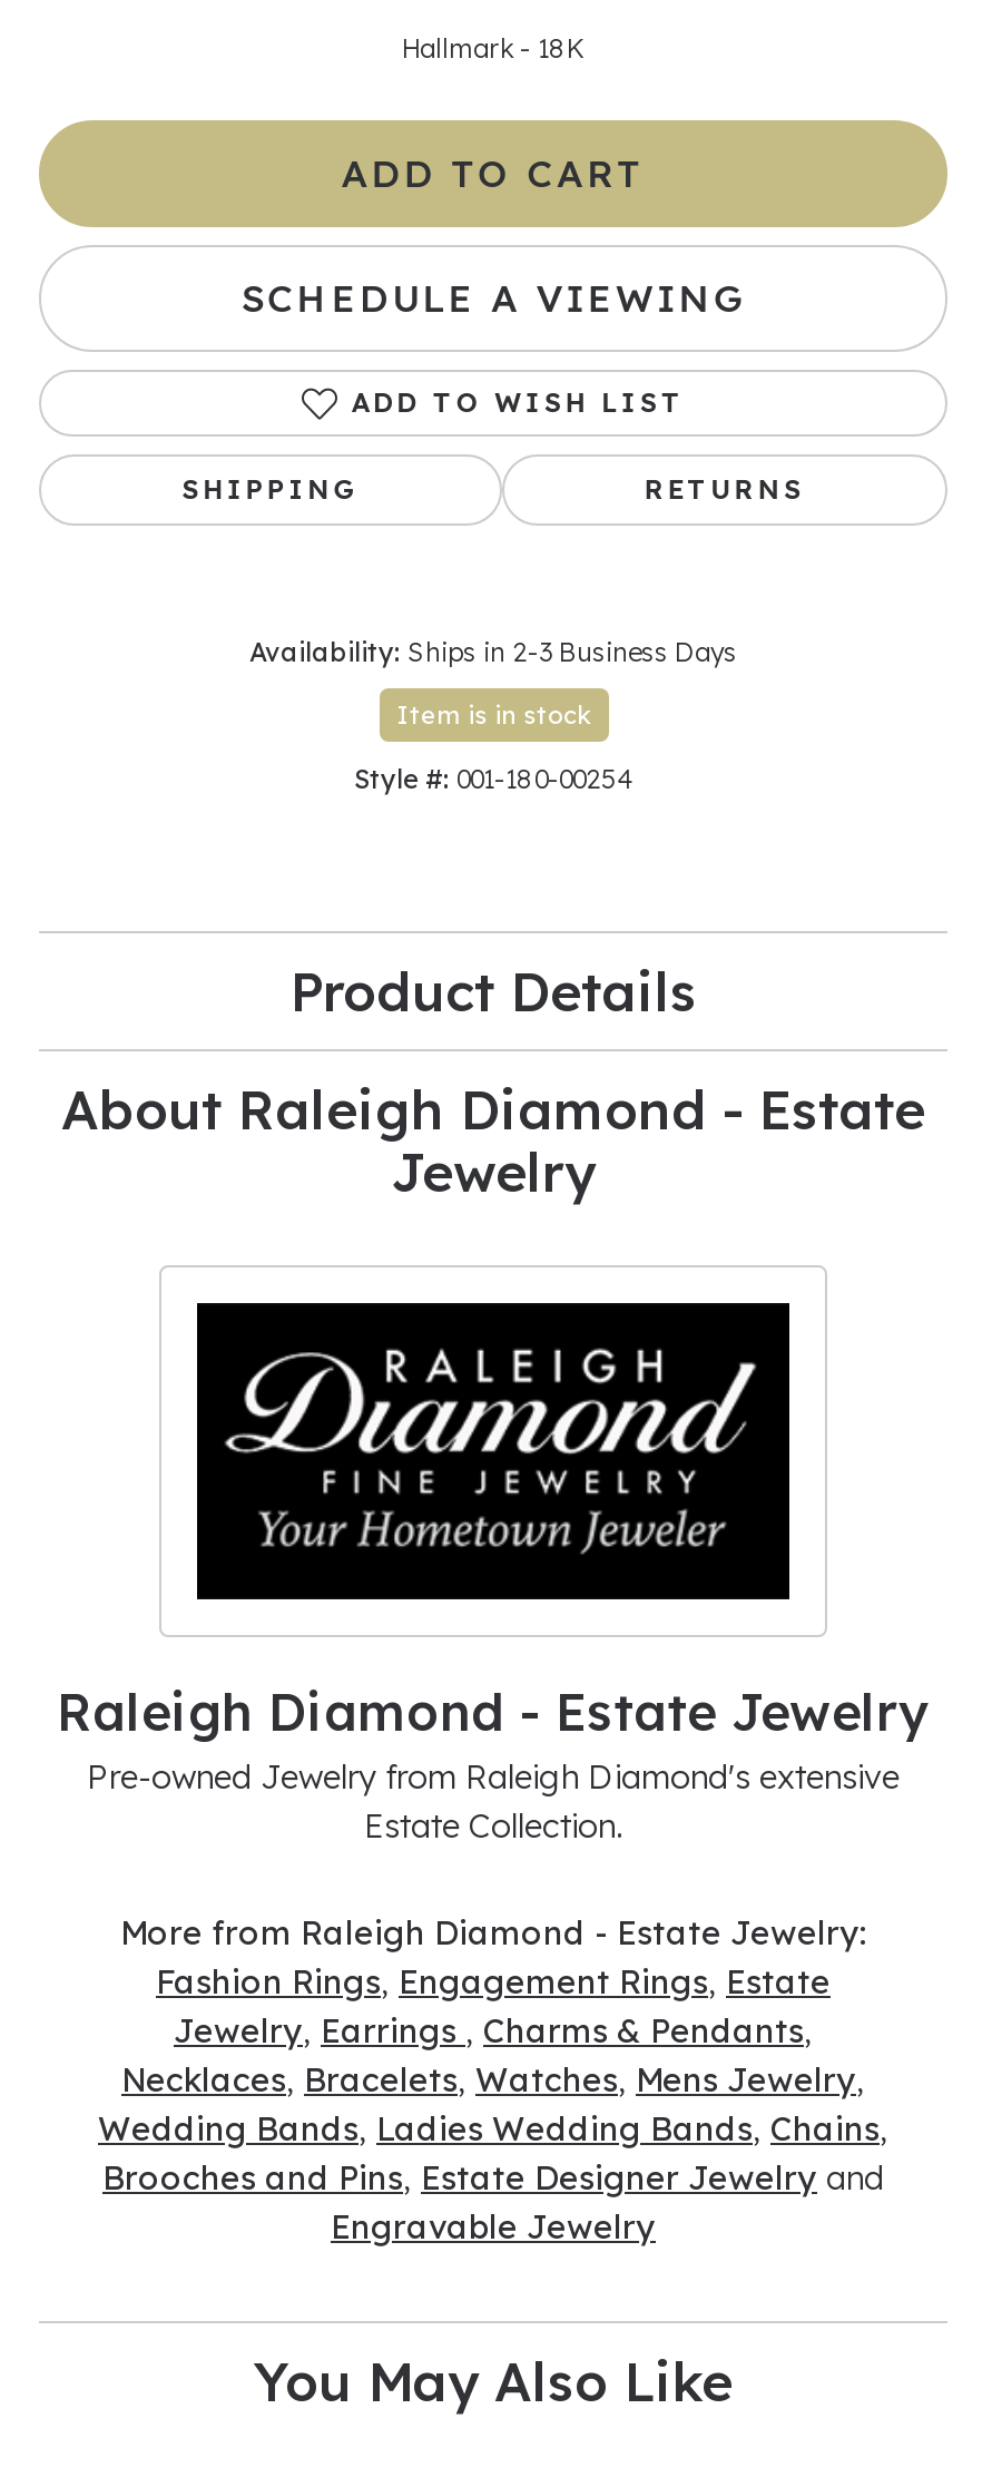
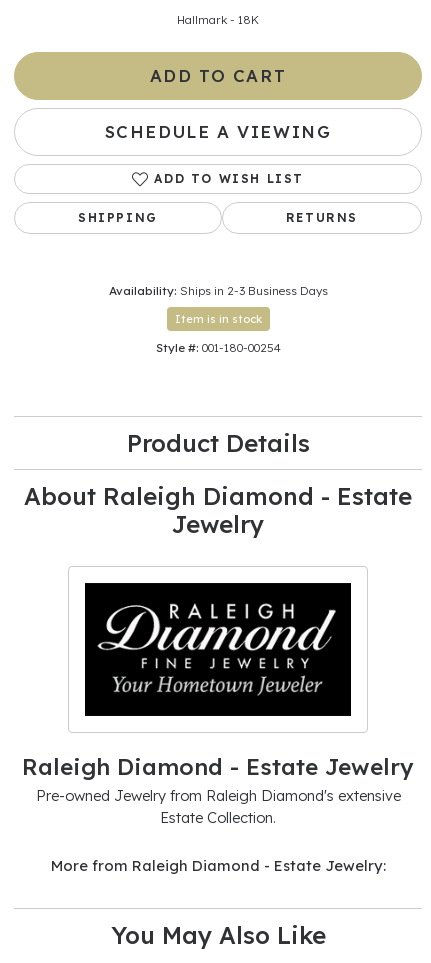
- Fashion Rings, Engagement Rings, Estate
- Jewelry, Earrings, Charms & Pendants,
- Necklaces, Bracelets, Watches, Mens Jewelry,
- Wedding Bands, Ladies Wedding Bands, Chains,
- Brooches and Pins, Estate Designer Jewelry and
- Engravable Jewelry
